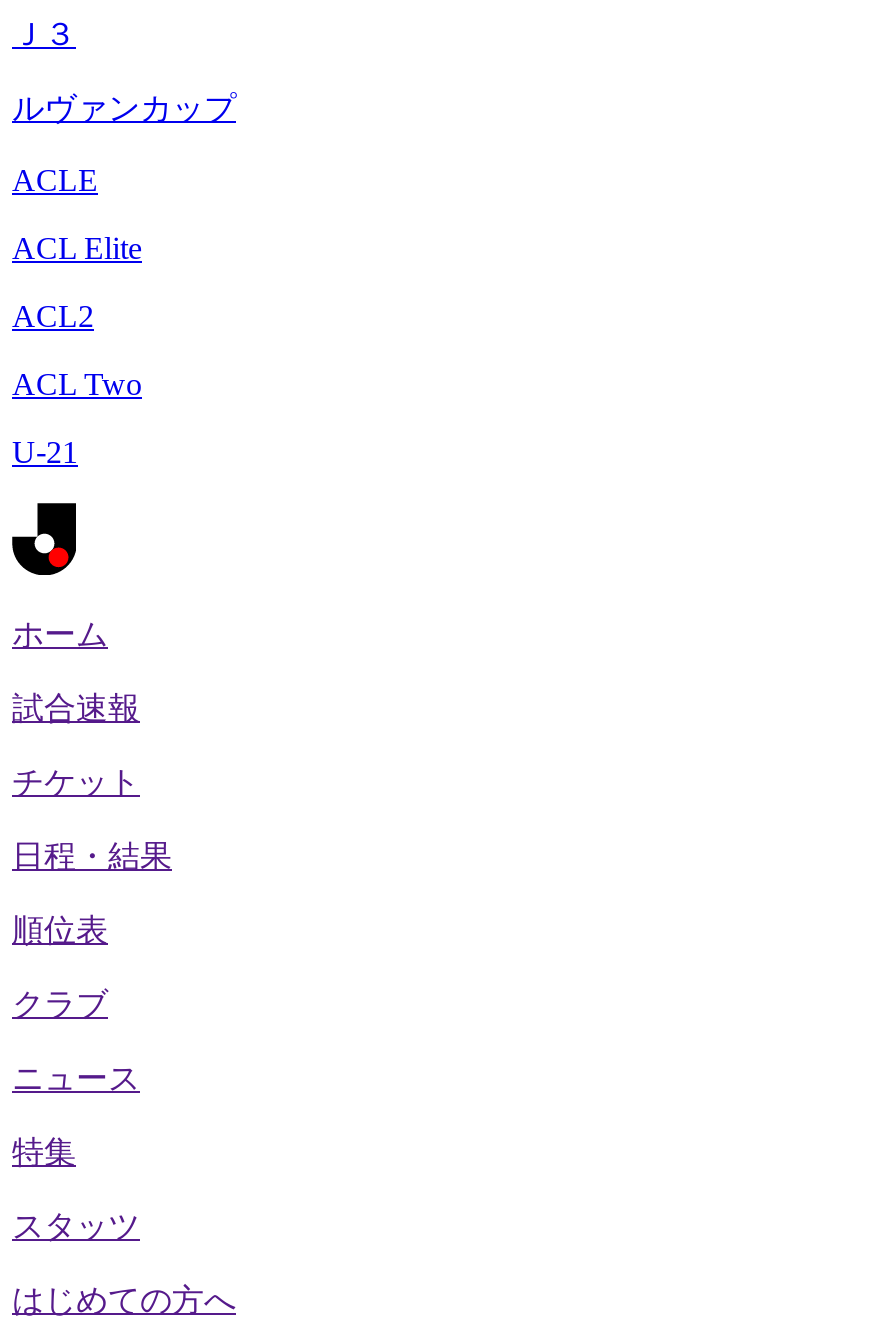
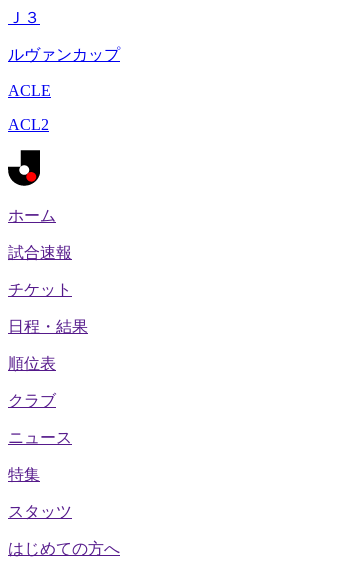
- ACL Elite

- ACL Two
- U-21
